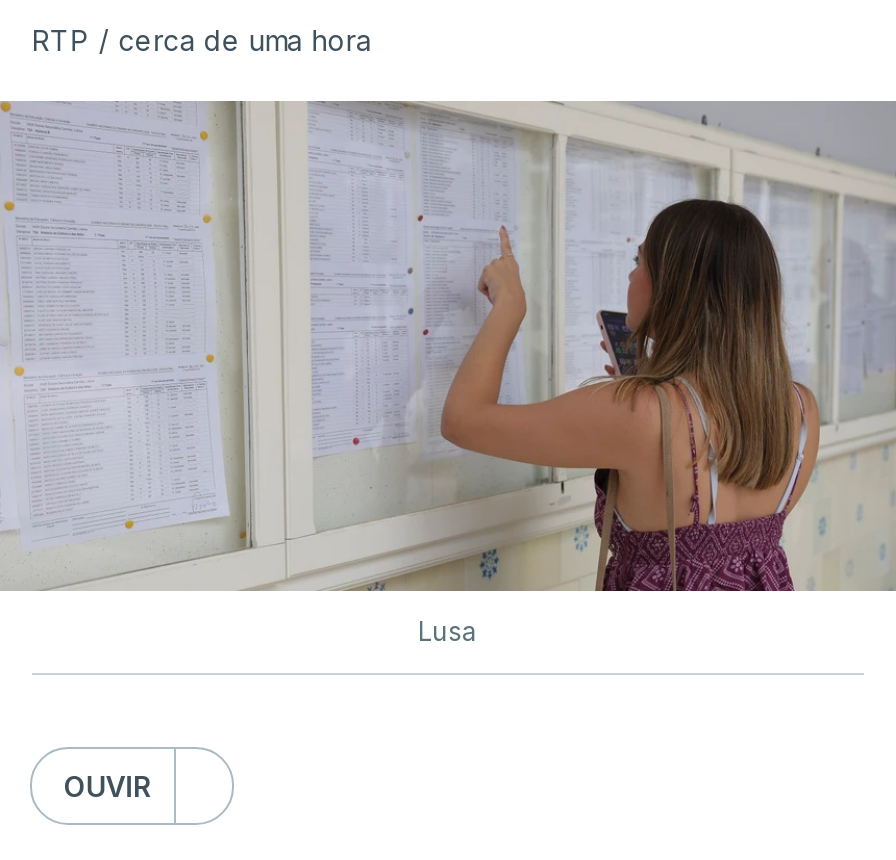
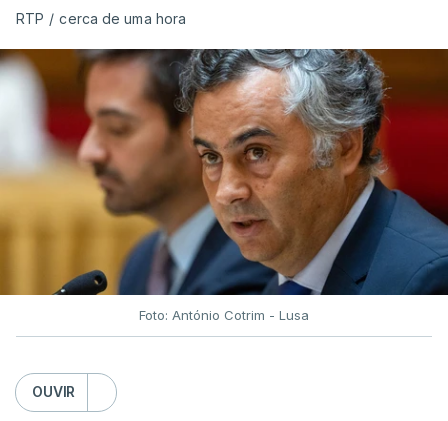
- [image]
- Lusa
+ [image]
+ Foto: António Cotrim - Lusa
